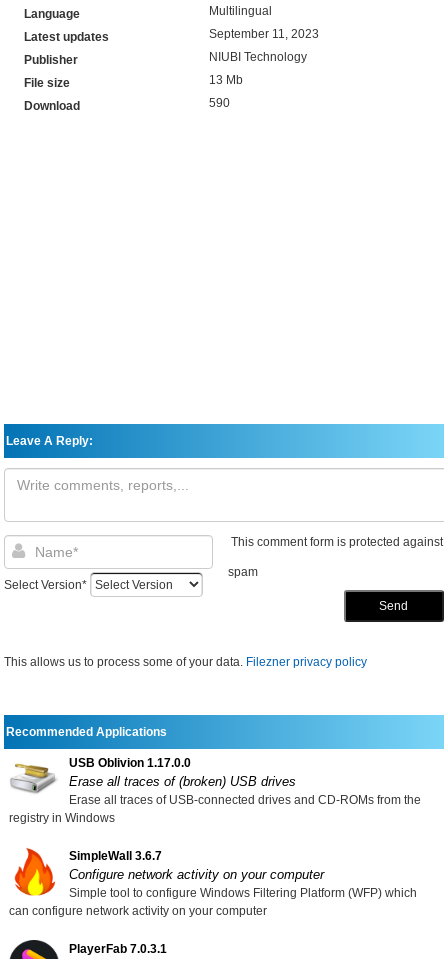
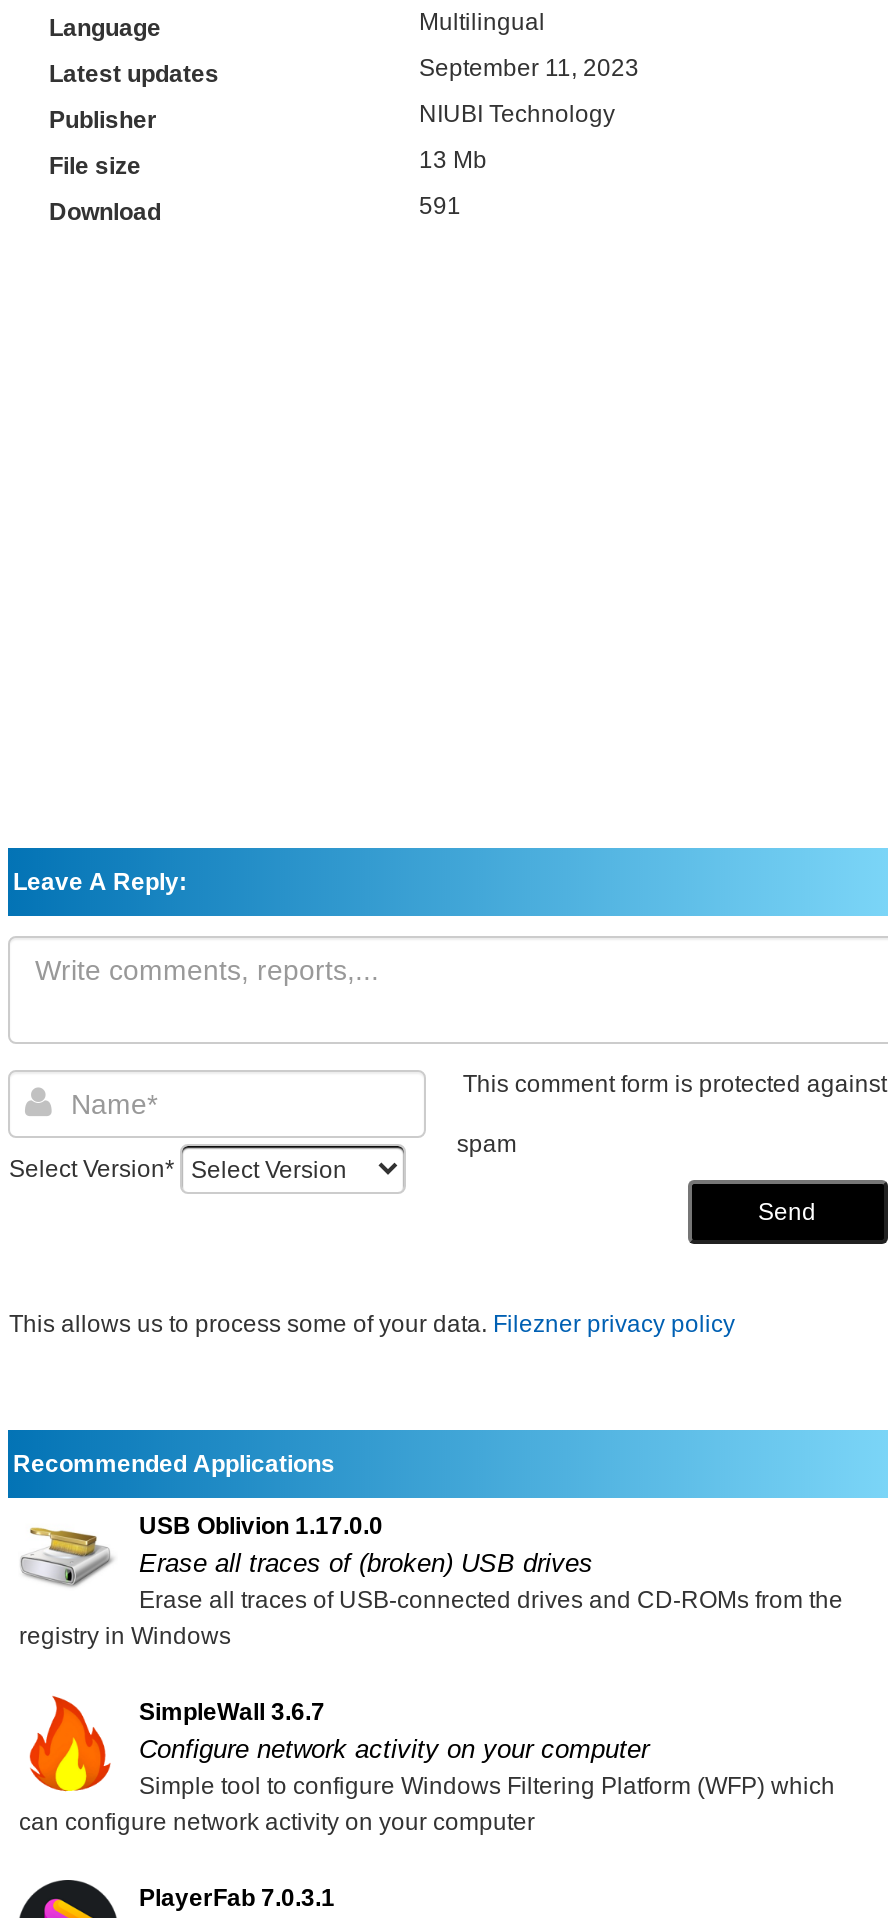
- 590
+ 591
